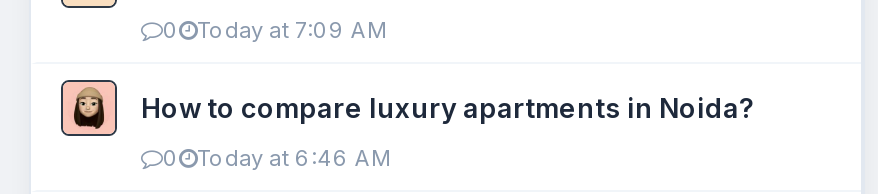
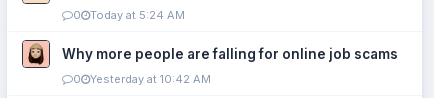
- 0 Today at 7:09 AM
+ 0 Today at 5:24 AM

- How to compare luxury apartments in Noida?
+ Why more people are falling for online job scams

- Today at 6:46 AM
+ Yesterday at 10:42 AM
